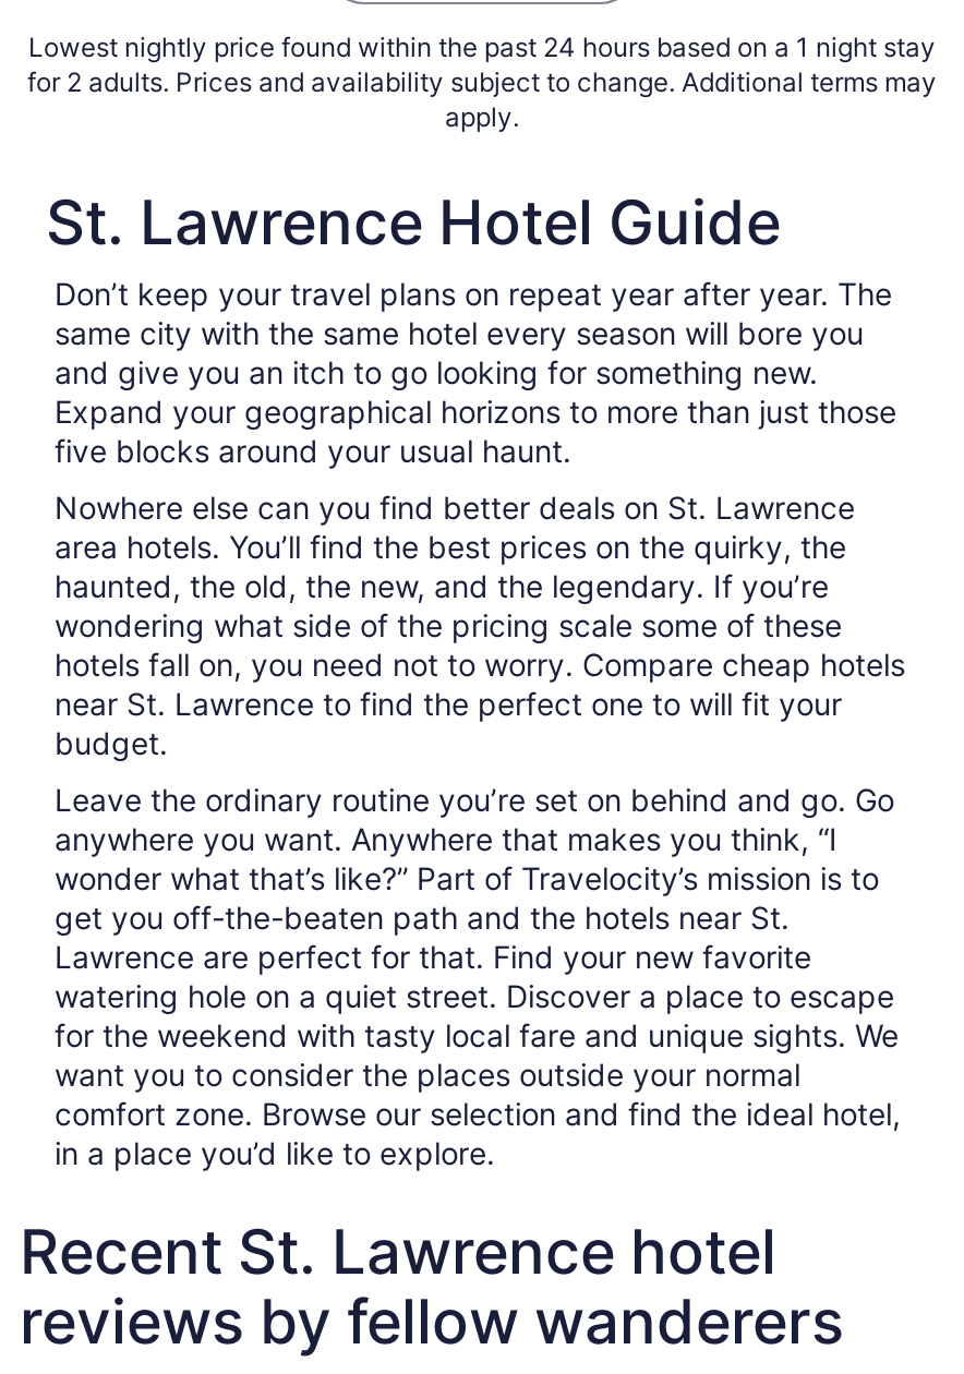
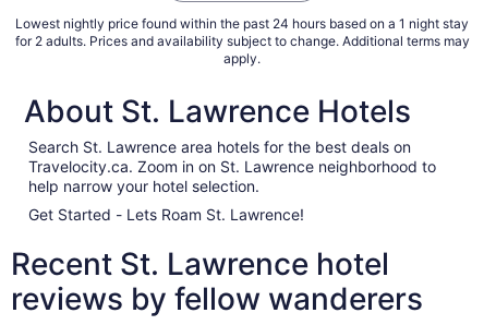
- St. Lawrence Hotel Guide
- Don’t keep your travel plans on repeat year after year. The
- same city with the same hotel every season will bore you
- and give you an itch to go looking for something new.
- Expand your geographical horizons to more than just those
- five blocks around your usual haunt.
- Nowhere else can you find better deals on St. Lawrence
- area hotels. You’ll find the best prices on the quirky, the
- haunted, the old, the new, and the legendary. If you’re
- wondering what side of the pricing scale some of these
- hotels fall on, you need not to worry. Compare cheap hotels
- near St. Lawrence to find the perfect one to will fit your
- budget.
- Leave the ordinary routine you’re set on behind and go. Go
- anywhere you want. Anywhere that makes you think, “I
- wonder what that’s like?” Part of Travelocity’s mission is to
- get you off-the-beaten path and the hotels near St.
- Lawrence are perfect for that. Find your new favorite
- watering hole on a quiet street. Discover a place to escape
- for the weekend with tasty local fare and unique sights. We
- want you to consider the places outside your normal
- comfort zone. Browse our selection and find the ideal hotel,
- in a place you’d like to explore.
+ About St. Lawrence Hotels
+ Search St. Lawrence area hotels for the best deals on
+ Travelocity.ca. Zoom in on St. Lawrence neighborhood to
+ help narrow your hotel selection.
+ Get Started - Lets Roam St. Lawrence!
